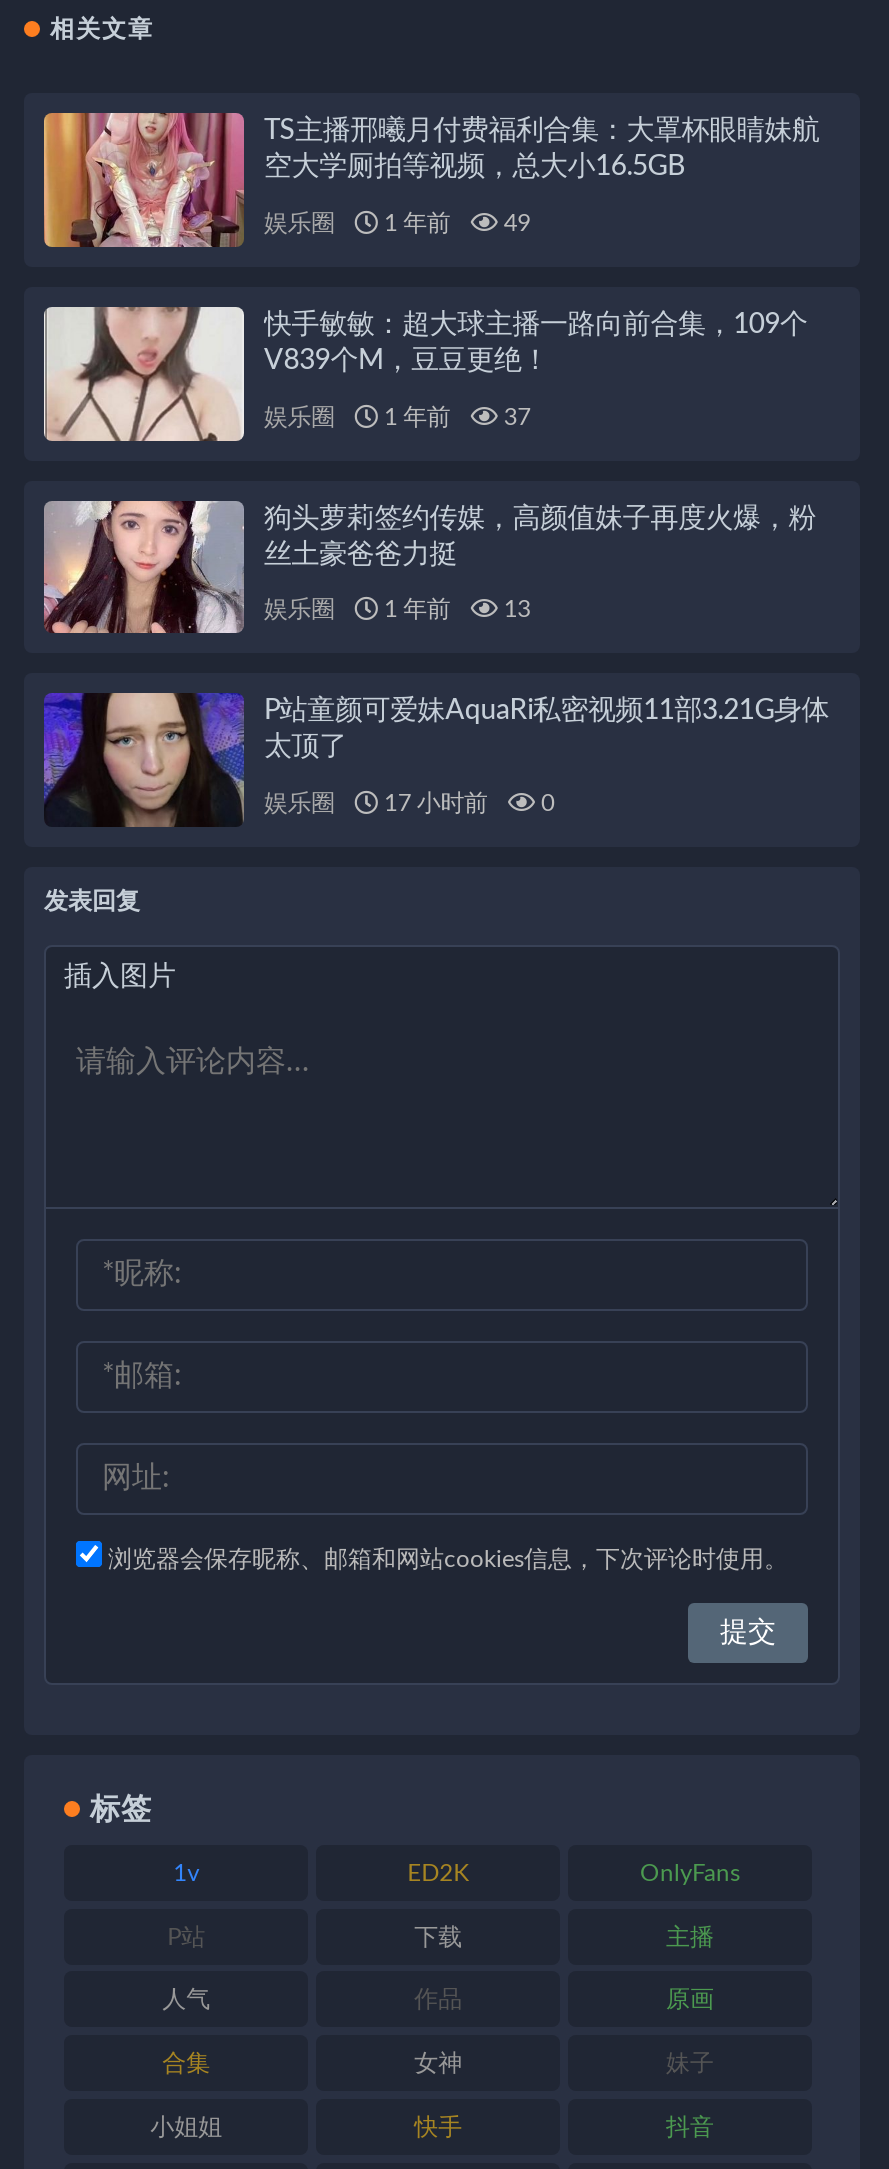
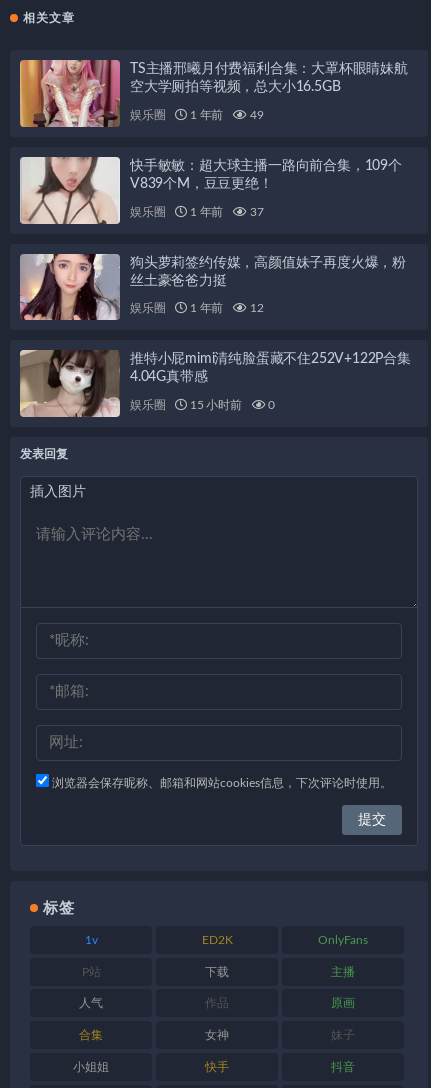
- 娱乐圈 1 年前 13
+ 娱乐圈 1 年前 12

- [image]
- P站童颜可爱妹AquaRi私密视频11部3.21G身体
- 太顶了
+ [image]
+ 推特小屁mimi清纯脸蛋藏不住252V+122P合集
+ 4.04G真带感

- 17 小时前
+ 15 小时前
